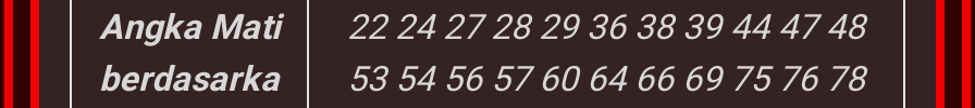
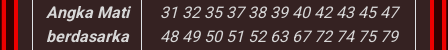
- Angka Mati 22 24 27 28 29 36 38 39 44 47 48
+ Angka Mati 31 32 35 37 38 39 40 42 43 45 47

- berdasarka 53 54 56 57 60 64 66 69 75 76 78
+ berdasarka 48 49 50 51 52 63 67 72 74 75 79
